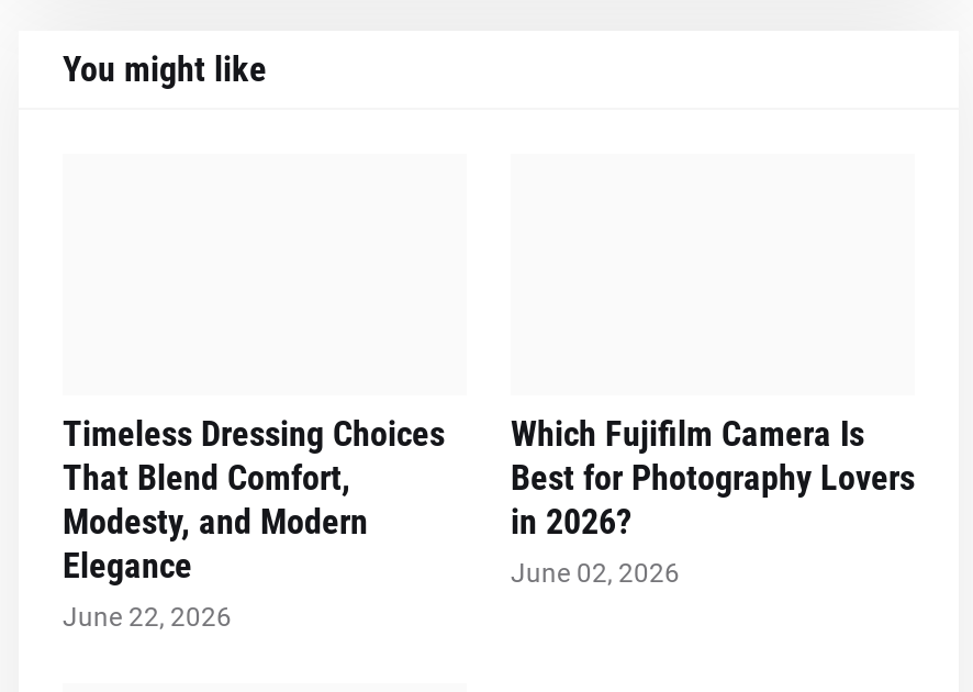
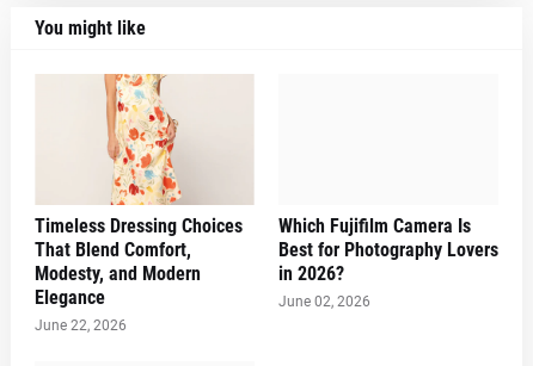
+ [image]
